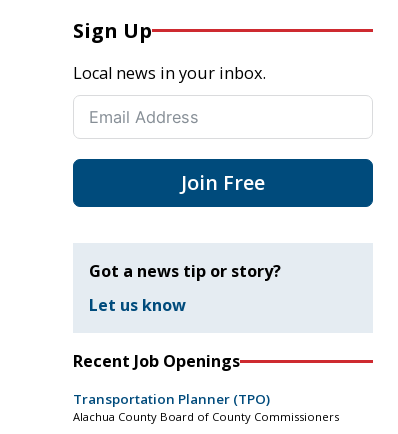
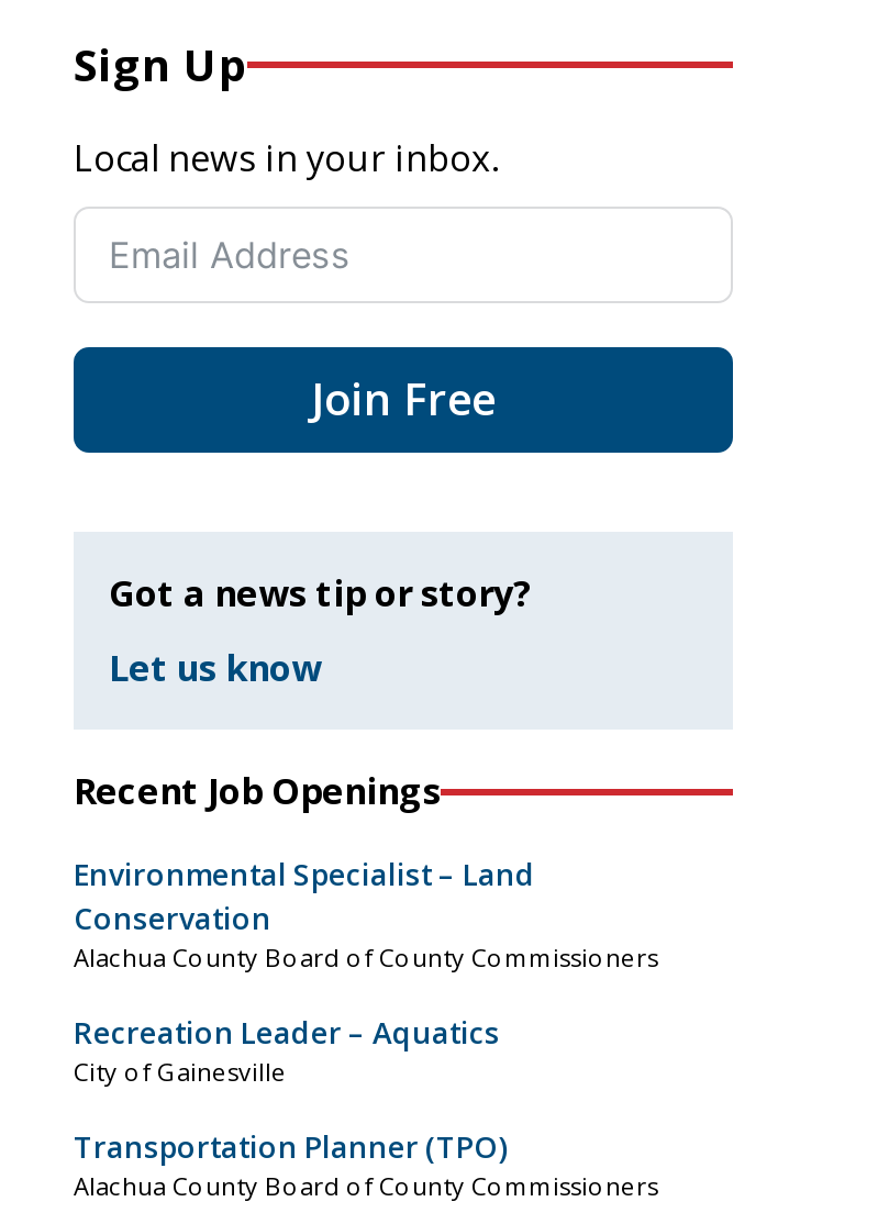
+ Environmental Specialist – Land
+ Conservation
+ Alachua County Board of County Commissioners
+ Recreation Leader – Aquatics
+ City of Gainesville
